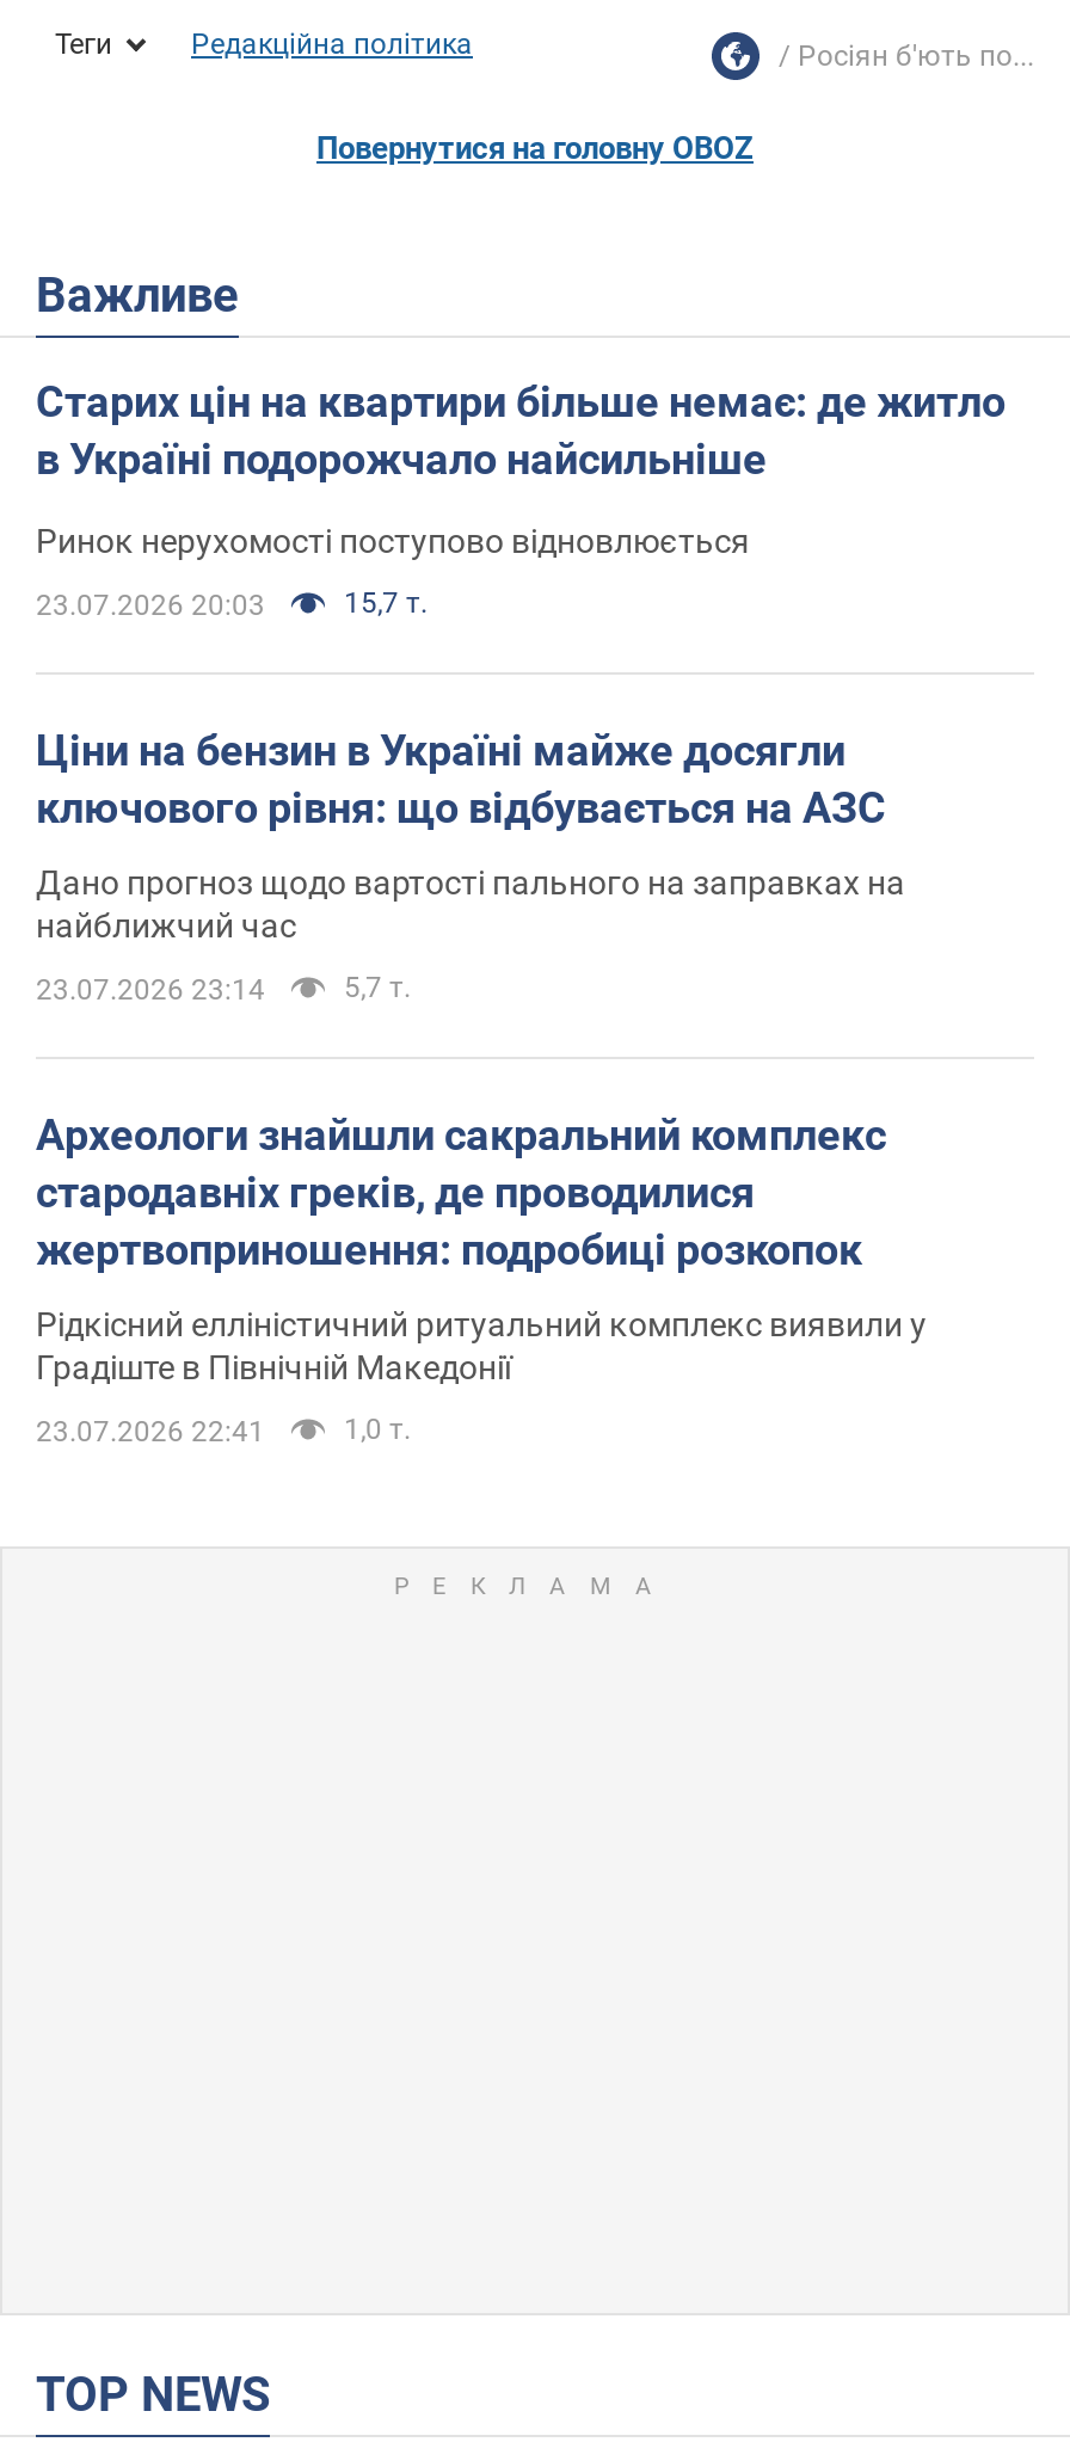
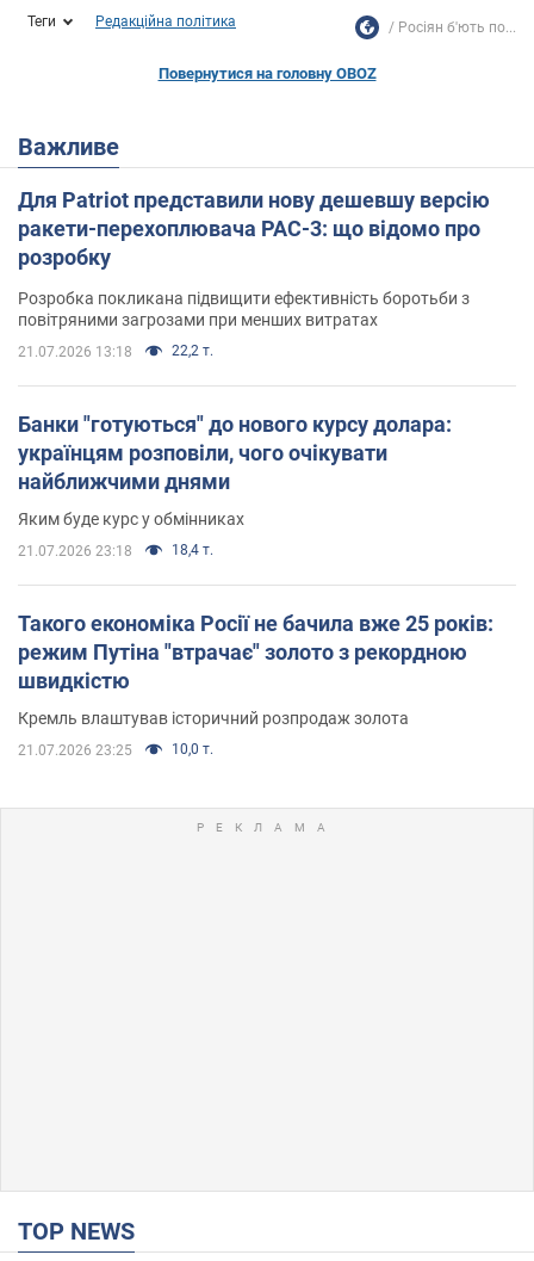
- Старих цін на квартири більше немає: де житло
- в Україні подорожчало найсильніше
+ Для Patriot представили нову дешевшу версію
+ ракети-перехоплювача PAC-3: що відомо про
+ розробку

- Ринок нерухомості поступово відновлюється
+ Розробка покликана підвищити ефективність боротьби з
+ повітряними загрозами при менших витратах

- 23.07.2026 20:03
- 15,7 т.
+ 21.07.2026 13:18
+ 22,2 т.

- Ціни на бензин в Україні майже досягли
- ключового рівня: що відбувається на АЗС
+ Банки "готуються" до нового курсу долара:
+ українцям розповіли, чого очікувати
+ найближчими днями

- Дано прогноз щодо вартості пального на заправках на
- найближчий час
+ Яким буде курс у обмінниках

- 23.07.2026 23:14
- 5,7 т.
+ 21.07.2026 23:18
+ 18,4 т.

- Археологи знайшли сакральний комплекс
- стародавніх греків, де проводилися
- жертвоприношення: подробиці розкопок
+ Такого економіка Росії не бачила вже 25 років:
+ режим Путіна "втрачає" золото з рекордною
+ швидкістю

- Рідкісний елліністичний ритуальний комплекс виявили у
- Градіште в Північній Македонії
+ Кремль влаштував історичний розпродаж золота

- 23.07.2026 22:41
- 1,0 т.
+ 21.07.2026 23:25
+ 10,0 т.
